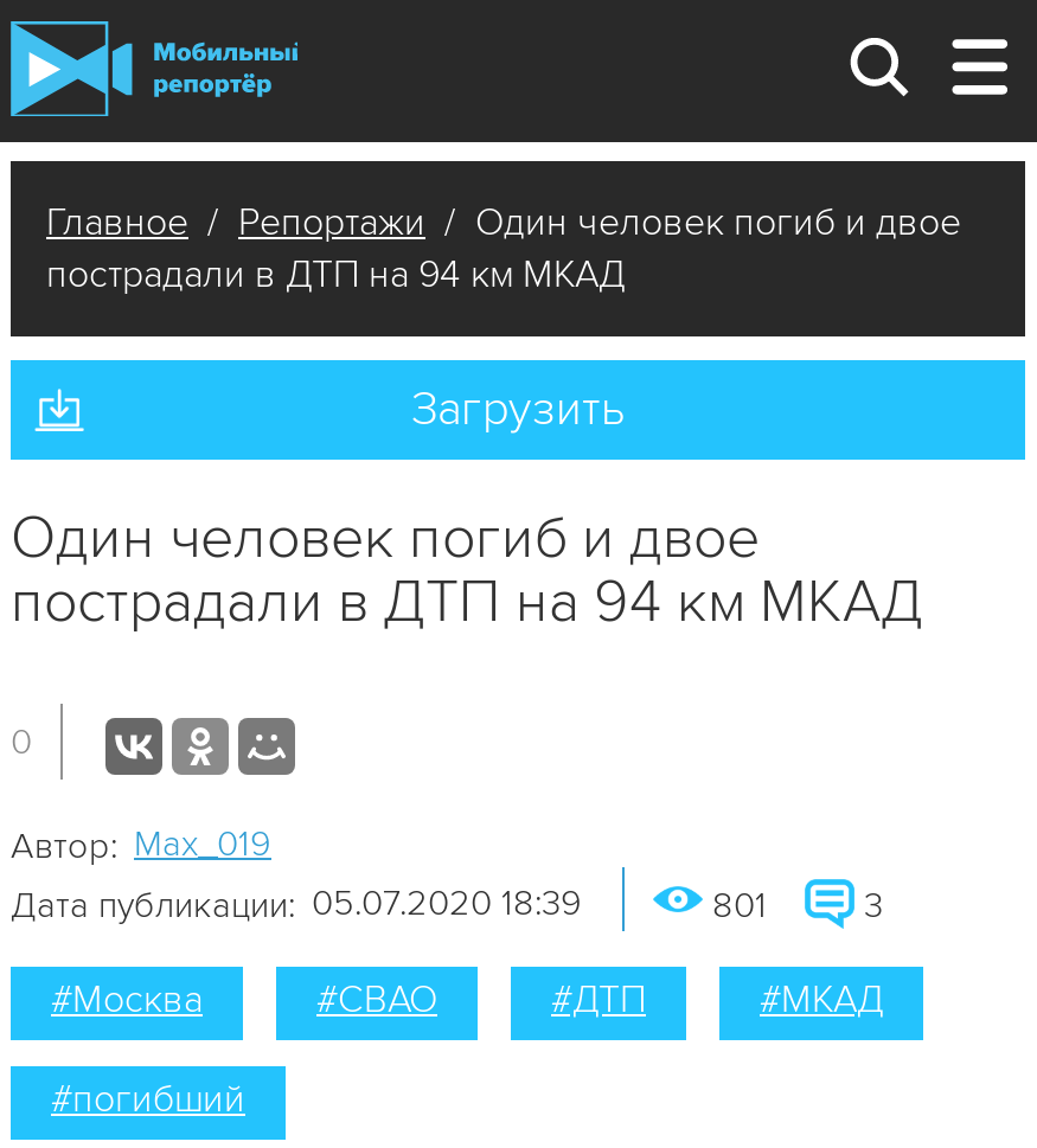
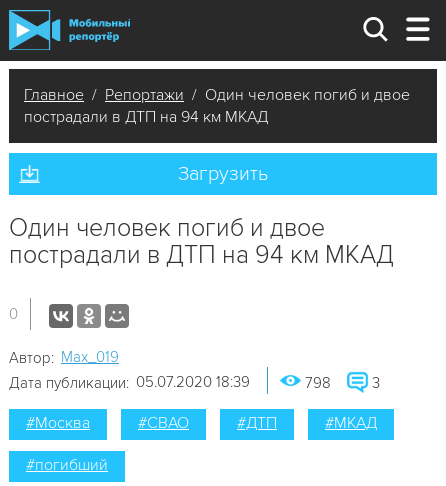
- 801
+ 798
